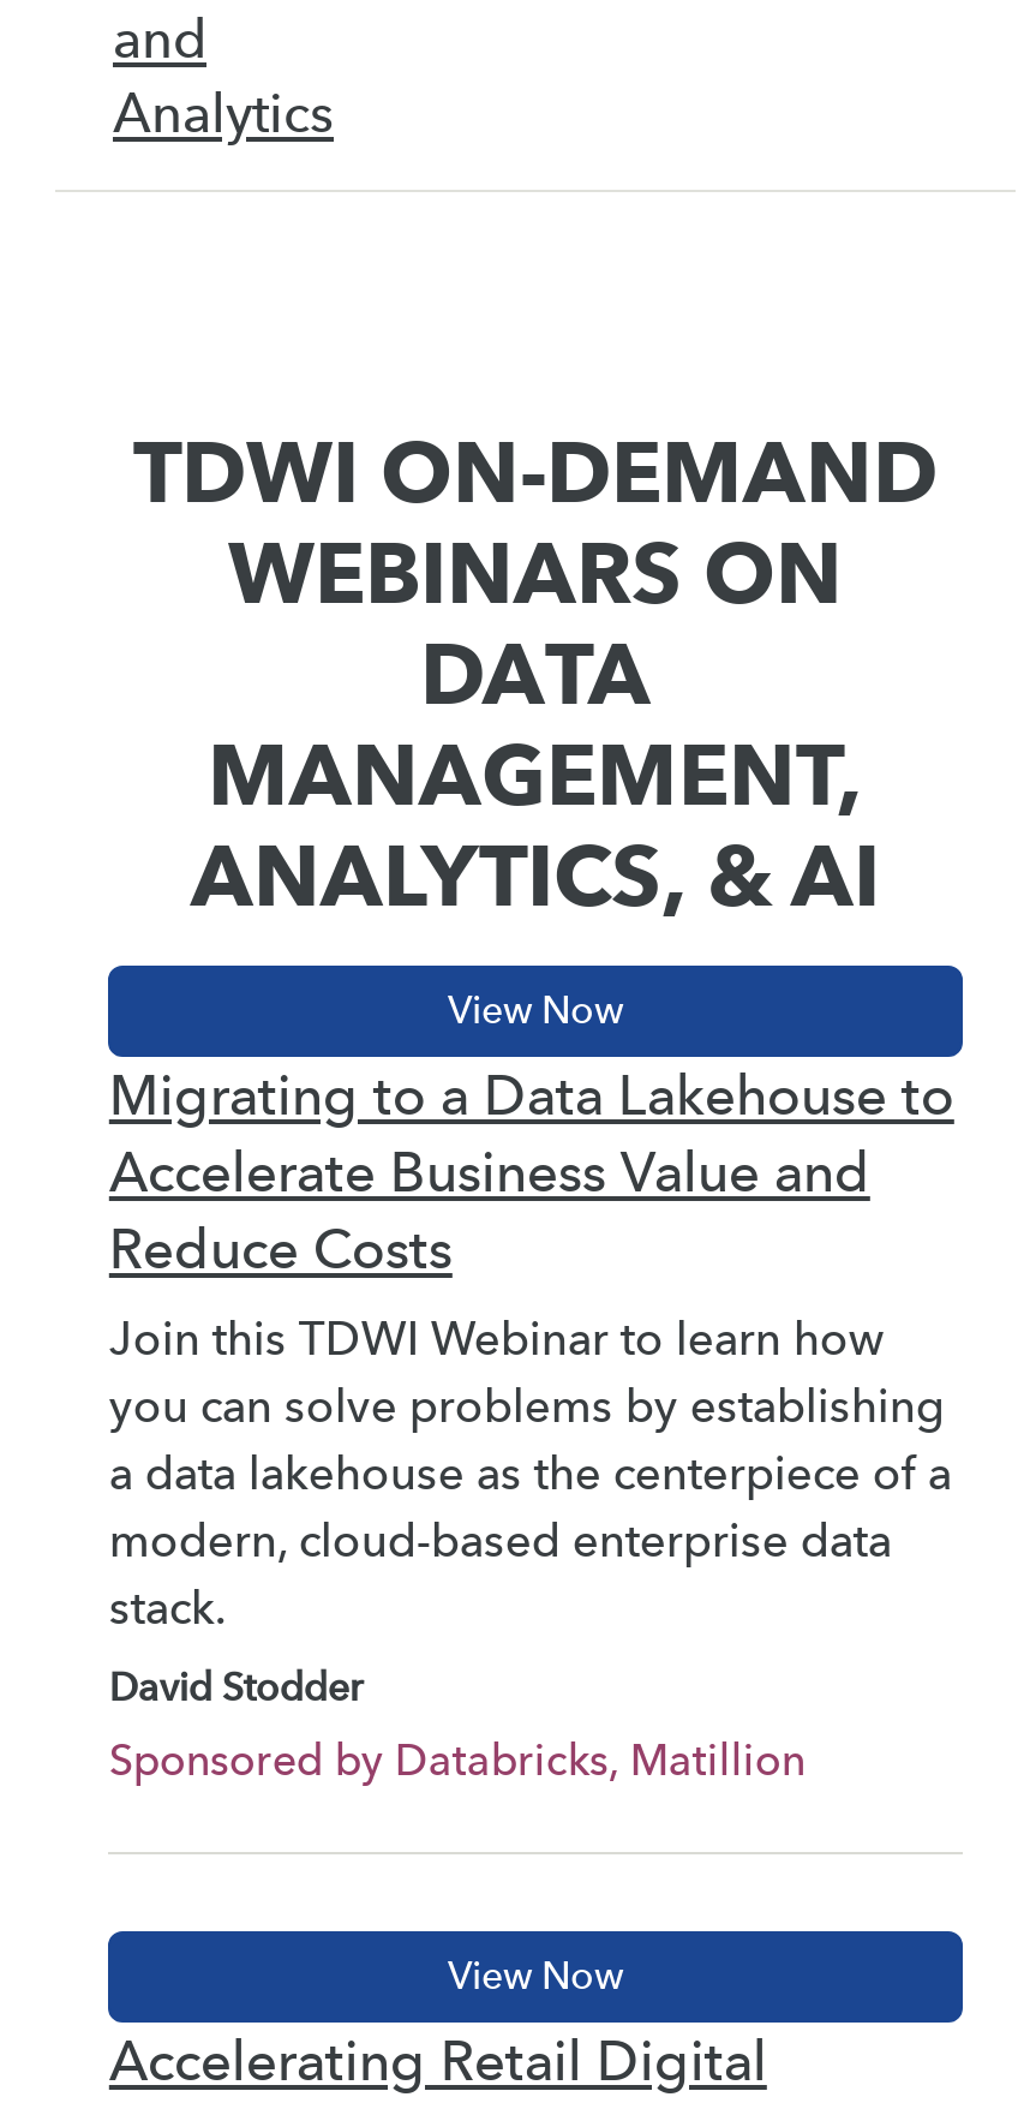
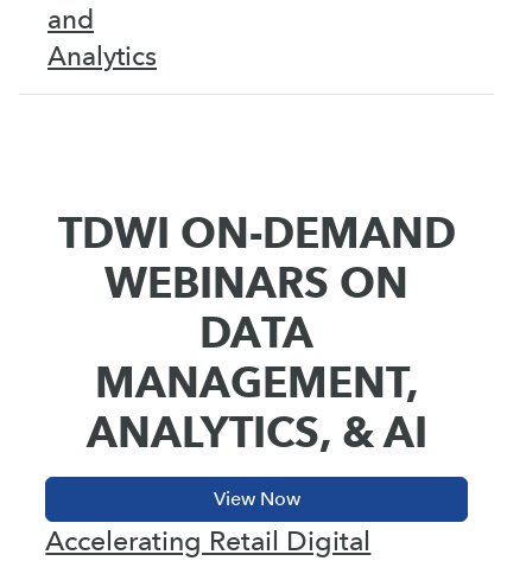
- Migrating to a Data Lakehouse to
- Accelerate Business Value and
- Reduce Costs
- Join this TDWI Webinar to learn how
- you can solve problems by establishing
- a data lakehouse as the centerpiece of a
- modern, cloud-based enterprise data
- stack.
- David Stodder
- Sponsored by Databricks, Matillion
